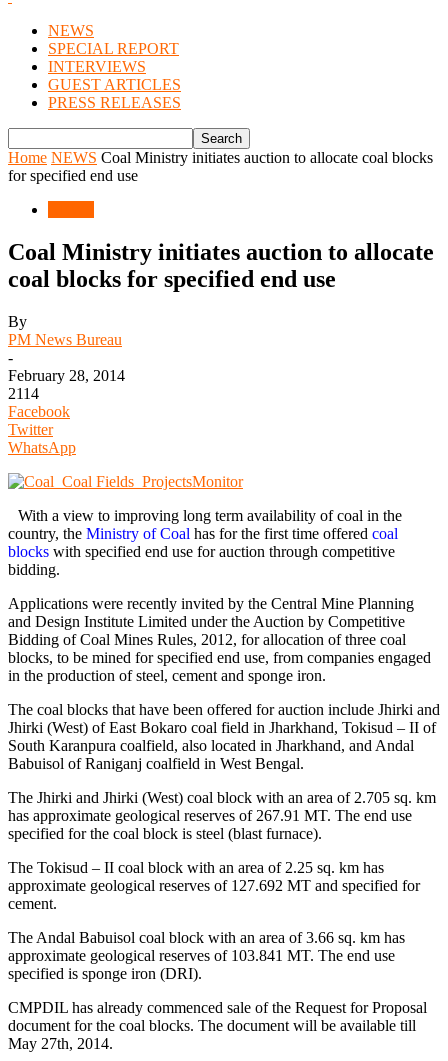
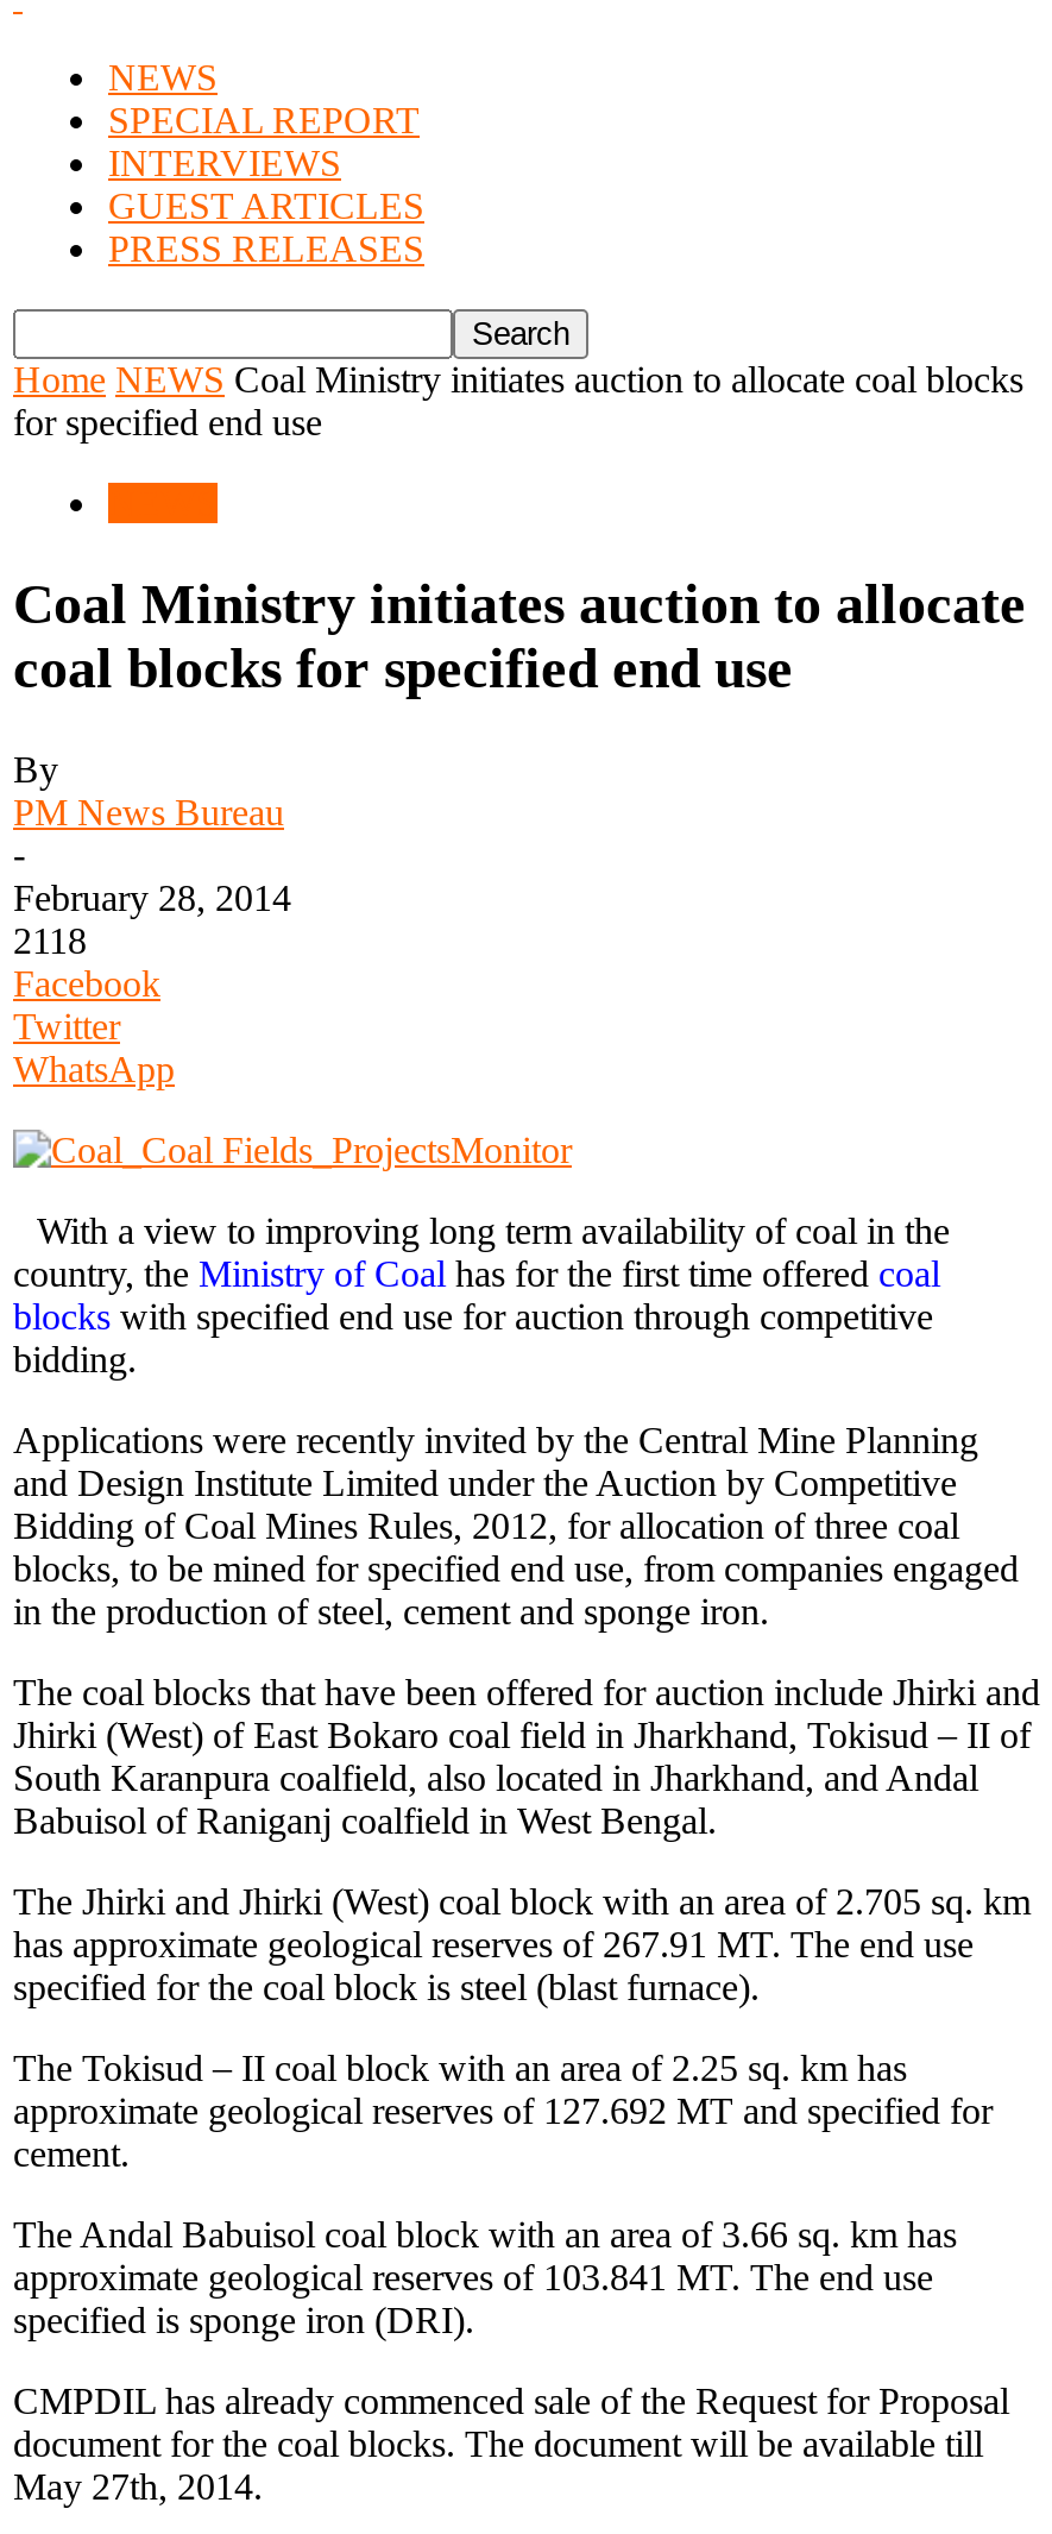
- 2114
+ 2118
